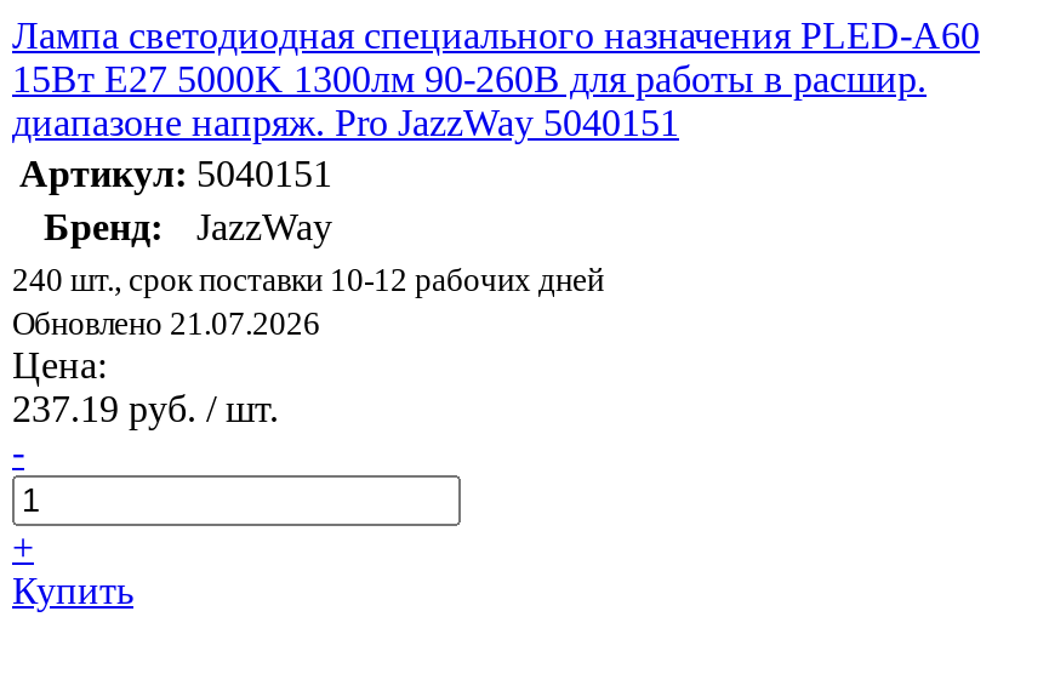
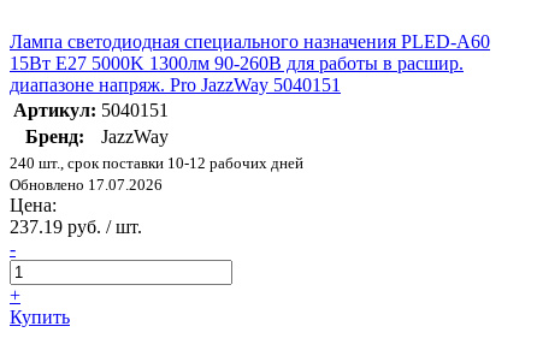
- Обновлено 21.07.2026
+ Обновлено 17.07.2026
